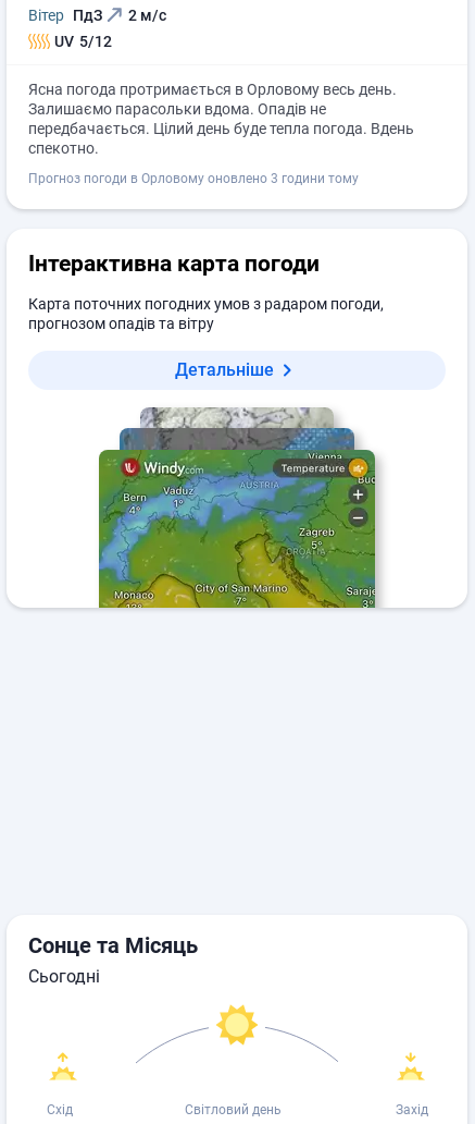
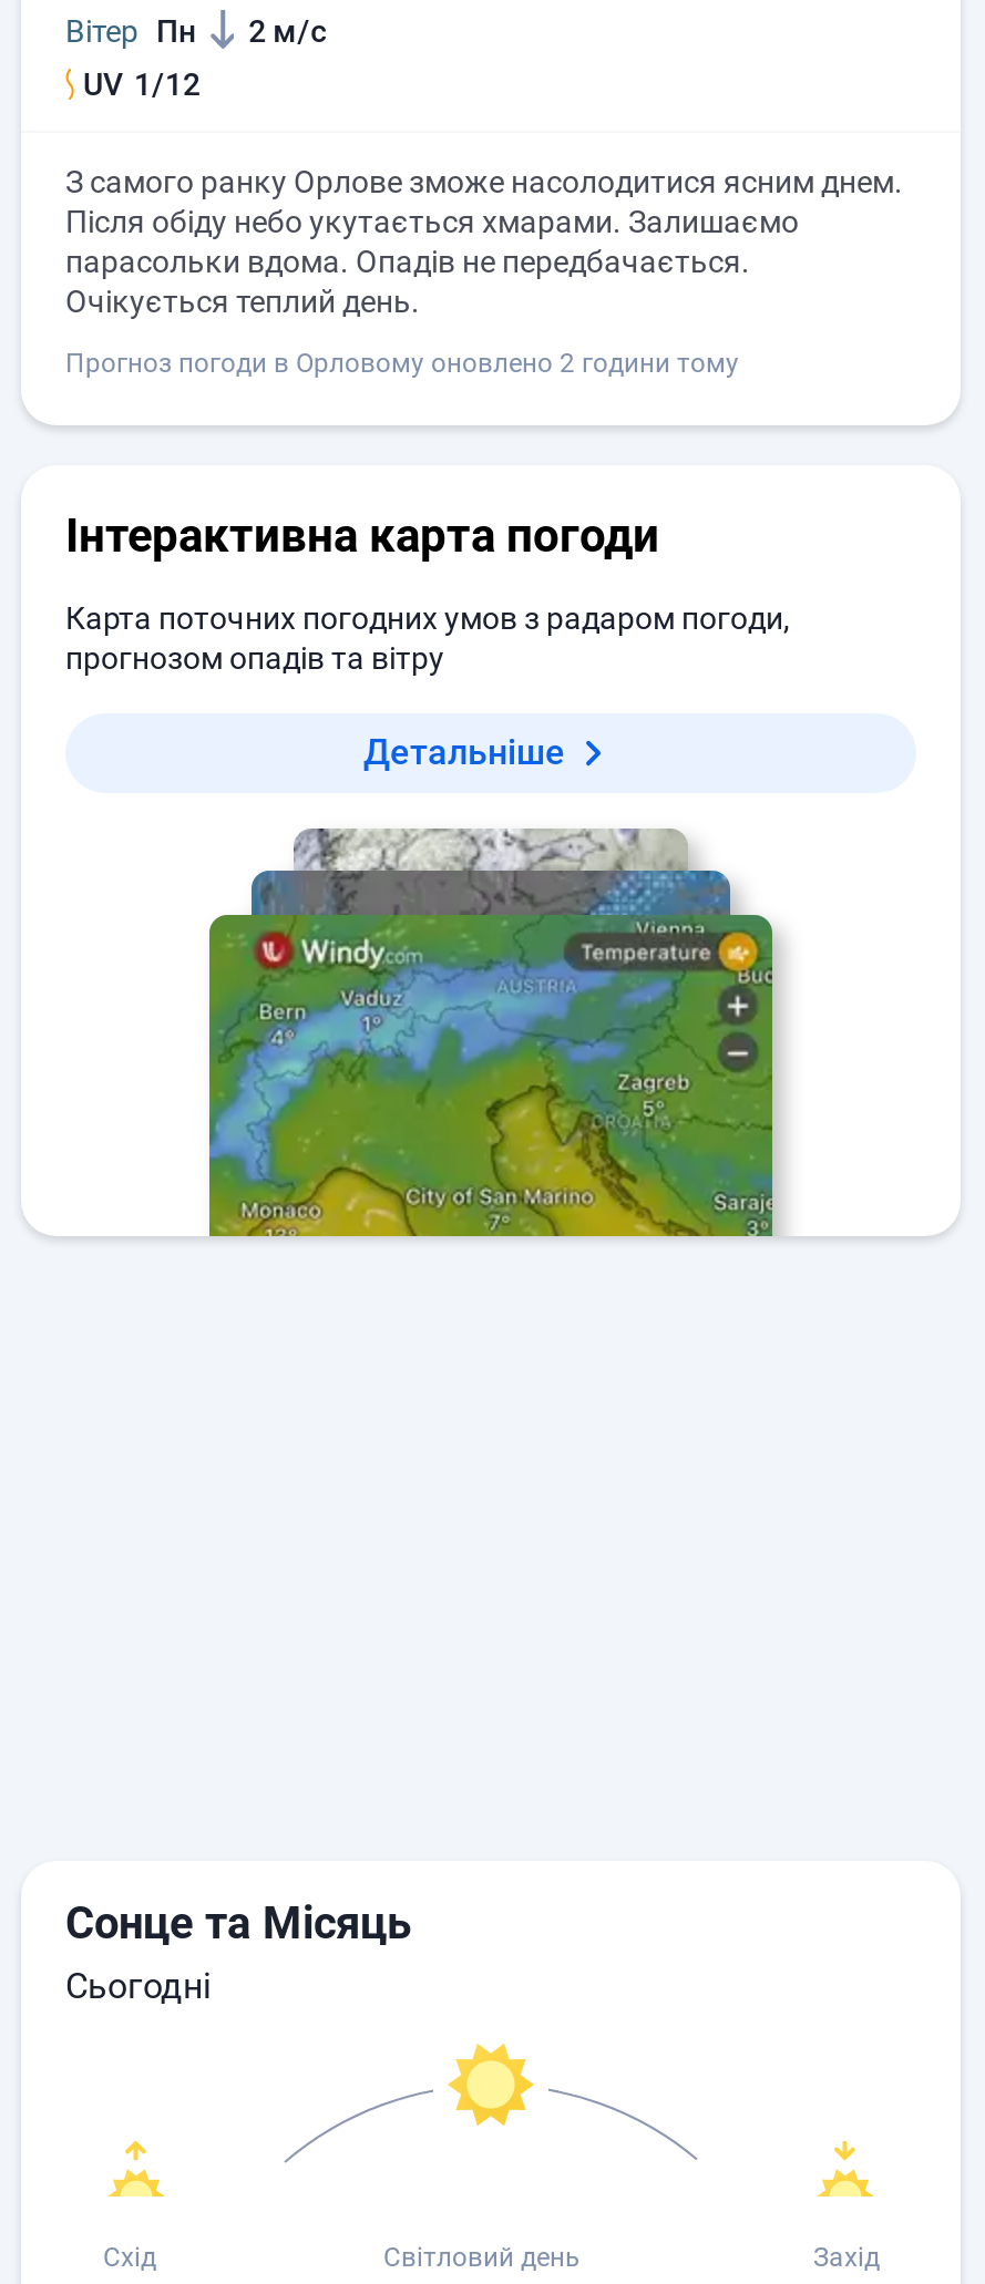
- Вітер ПдЗ
+ Вітер Пн

- UV 5/12
+ UV 1/12

- Ясна погода протримається в Орловому весь день.
- Залишаємо парасольки вдома. Опадів не
- передбачається. Цілий день буде тепла погода. Вдень
- спекотно.
+ З самого ранку Орлове зможе насолодитися ясним днем.
+ Після обіду небо укутається хмарами. Залишаємо
+ парасольки вдома. Опадів не передбачається.
+ Очікується теплий день.

- Прогноз погоди в Орловому оновлено 3 години тому
+ Прогноз погоди в Орловому оновлено 2 години тому
